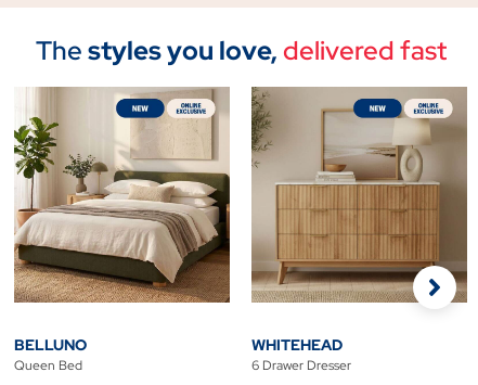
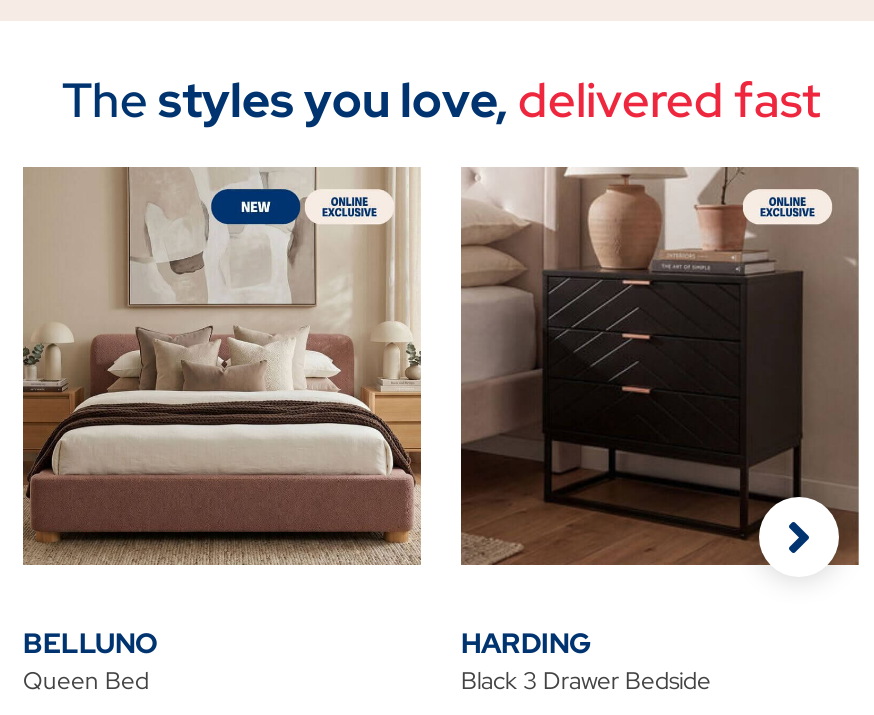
- [image]
+ [image]

- [image]
- WHITEHEAD
- 6 Drawer Dresser
+ [image]
+ HARDING
+ Black 3 Drawer Bedside
